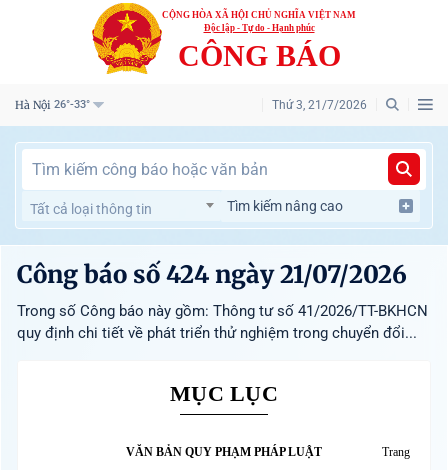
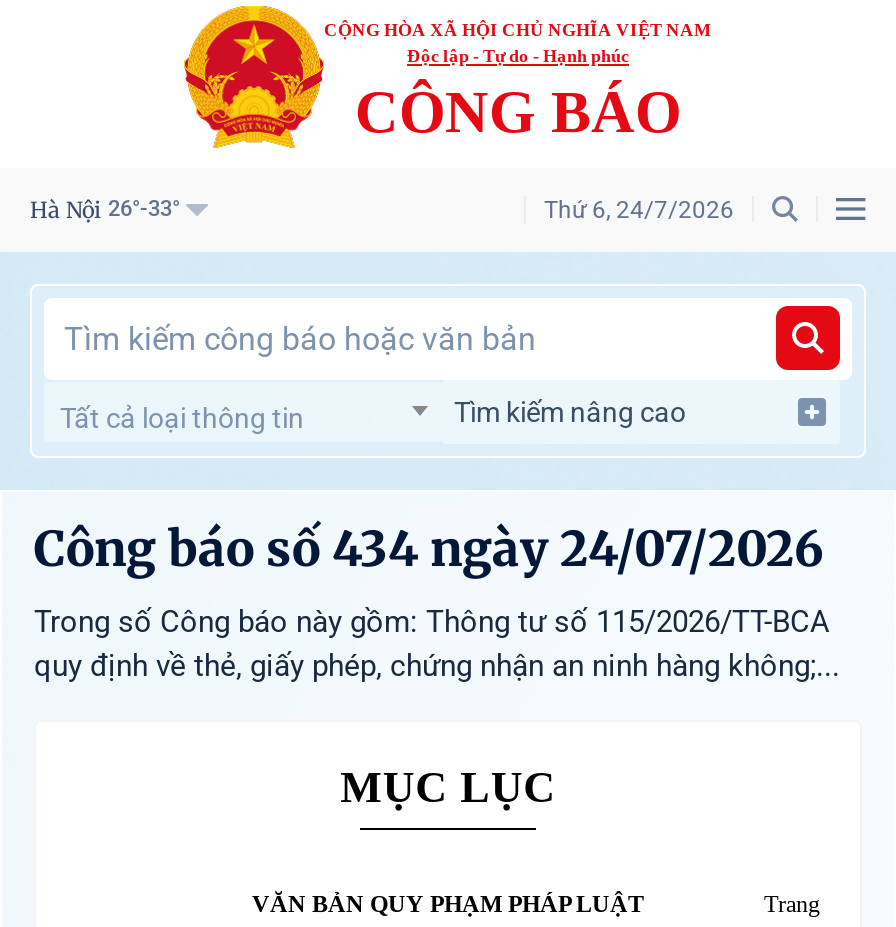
- Thứ 3, 21/7/2026
+ Thứ 6, 24/7/2026

- Công báo số 424 ngày 21/07/2026
+ Công báo số 434 ngày 24/07/2026

- Trong số Công báo này gồm: Thông tư số 41/2026/TT-BKHCN
+ Trong số Công báo này gồm: Thông tư số 115/2026/TT-BCA

- quy định chi tiết về phát triển thử nghiệm trong chuyển đổi...
+ quy định về thẻ, giấy phép, chứng nhận an ninh hàng không;...
